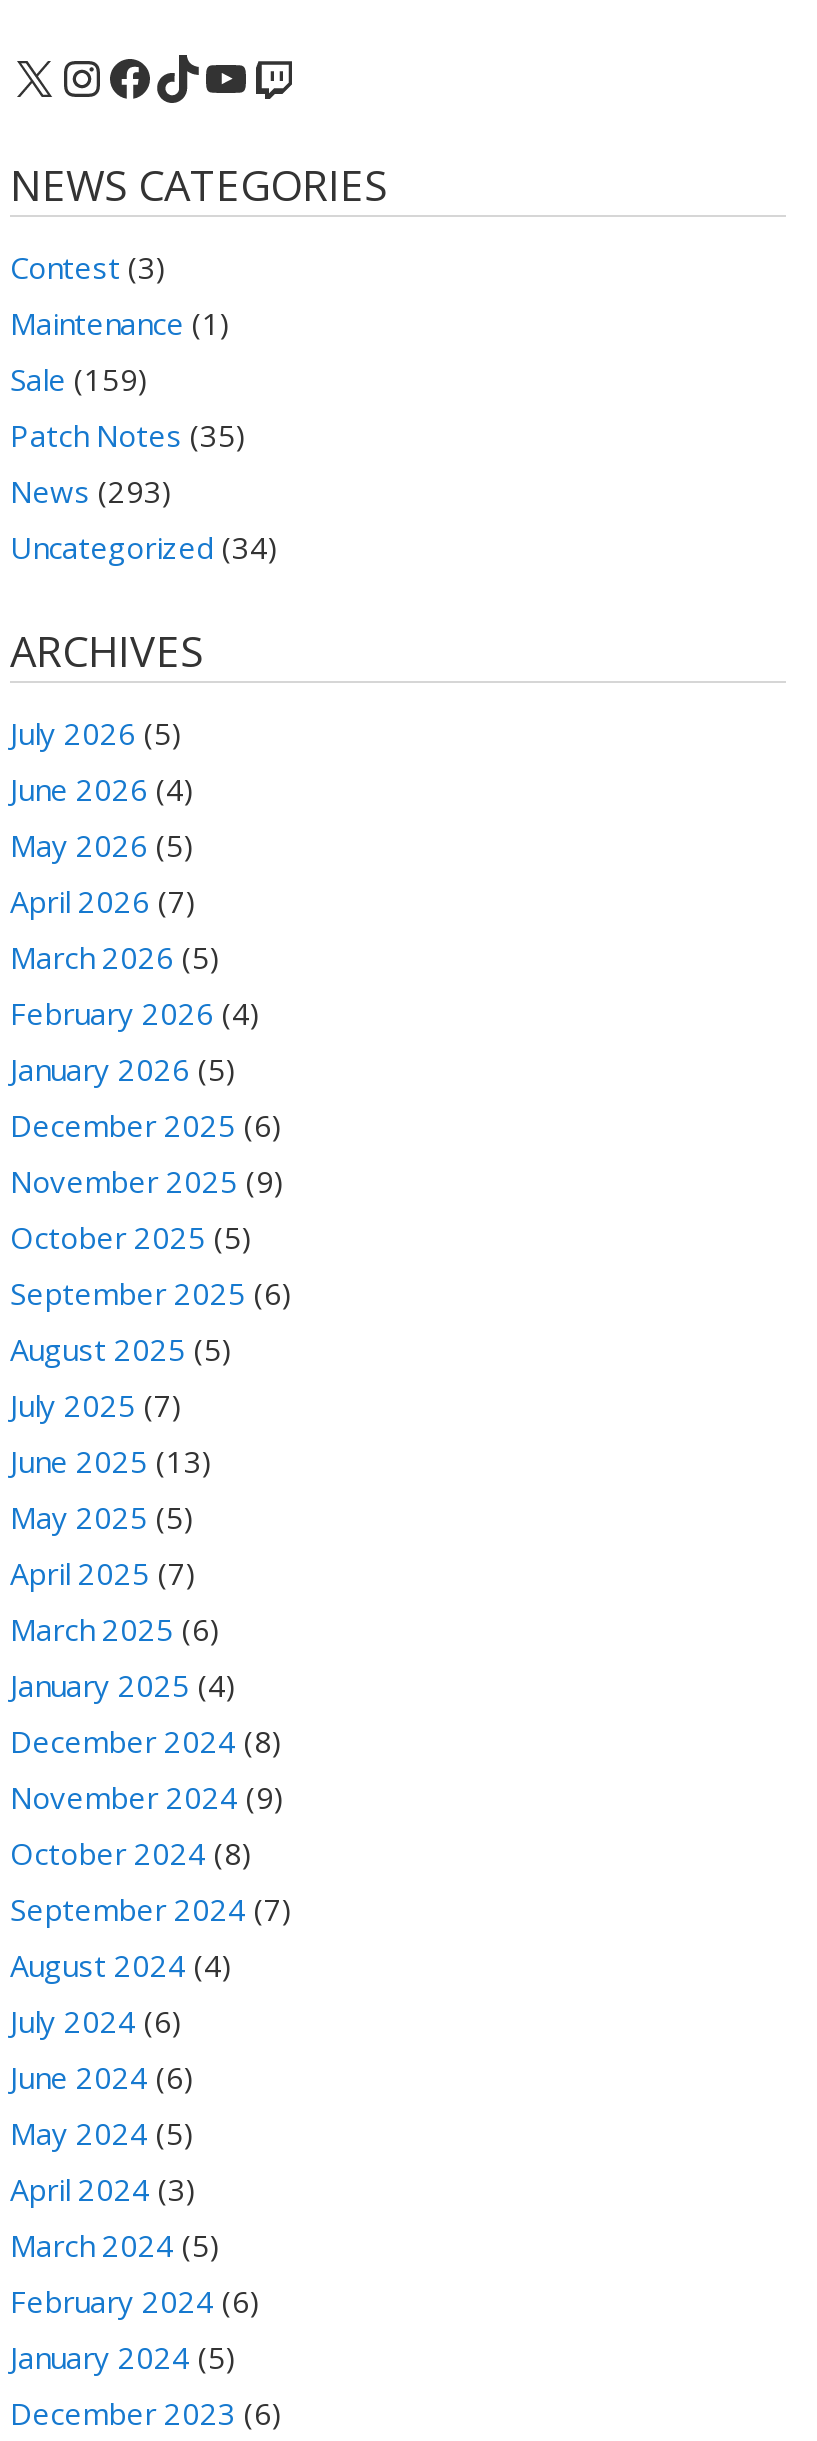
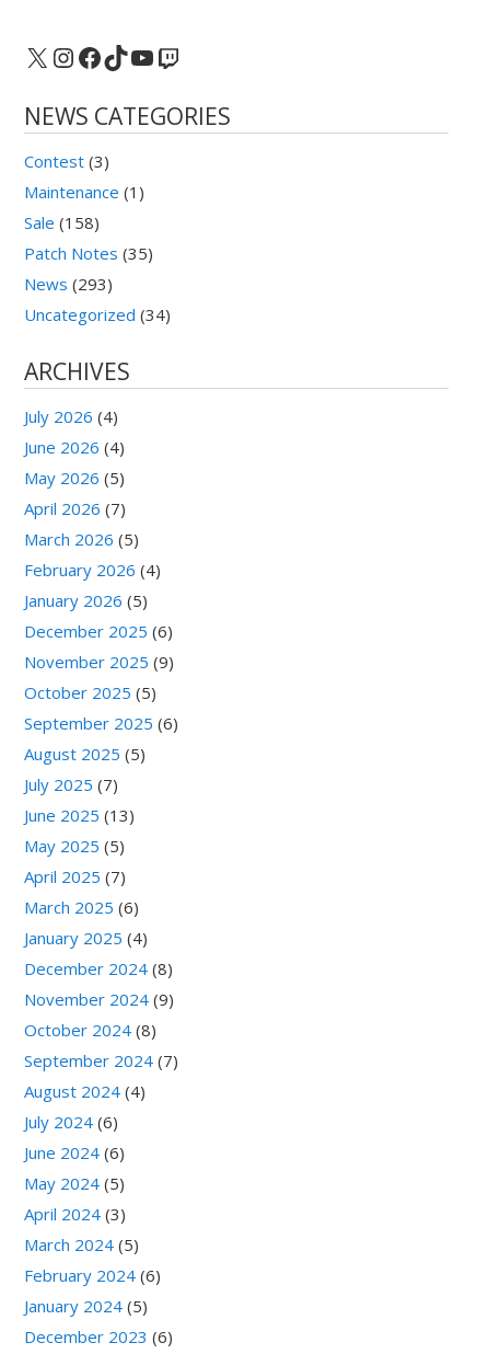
- Sale (159)
+ Sale (158)

- July 2026 (5)
+ July 2026 (4)
